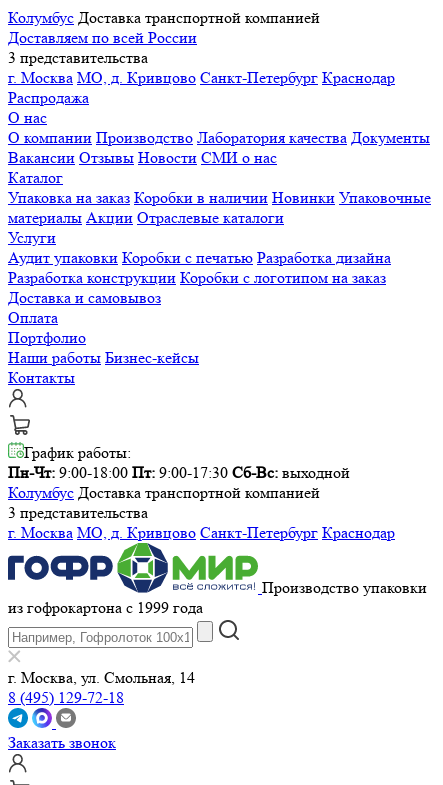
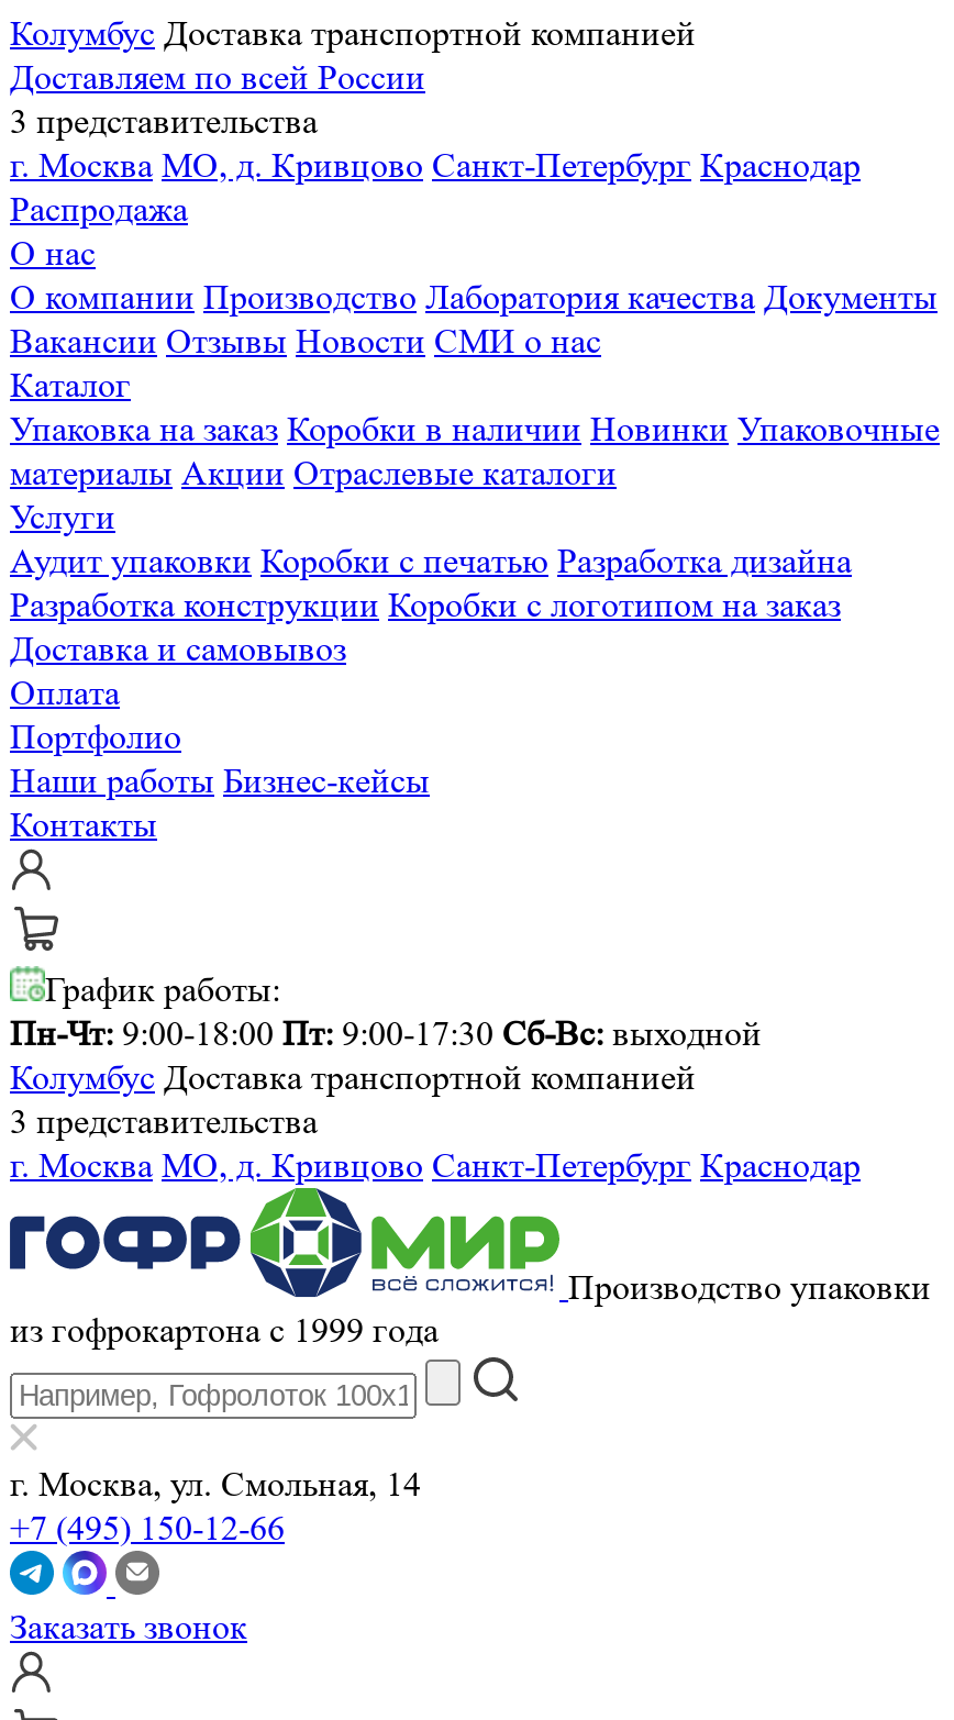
- 8 (495) 129-72-18
+ +7 (495) 150-12-66
